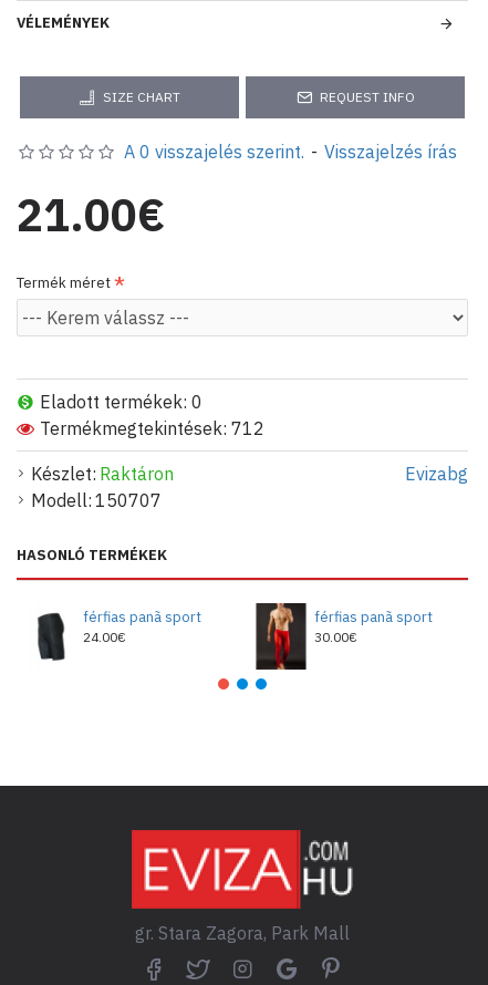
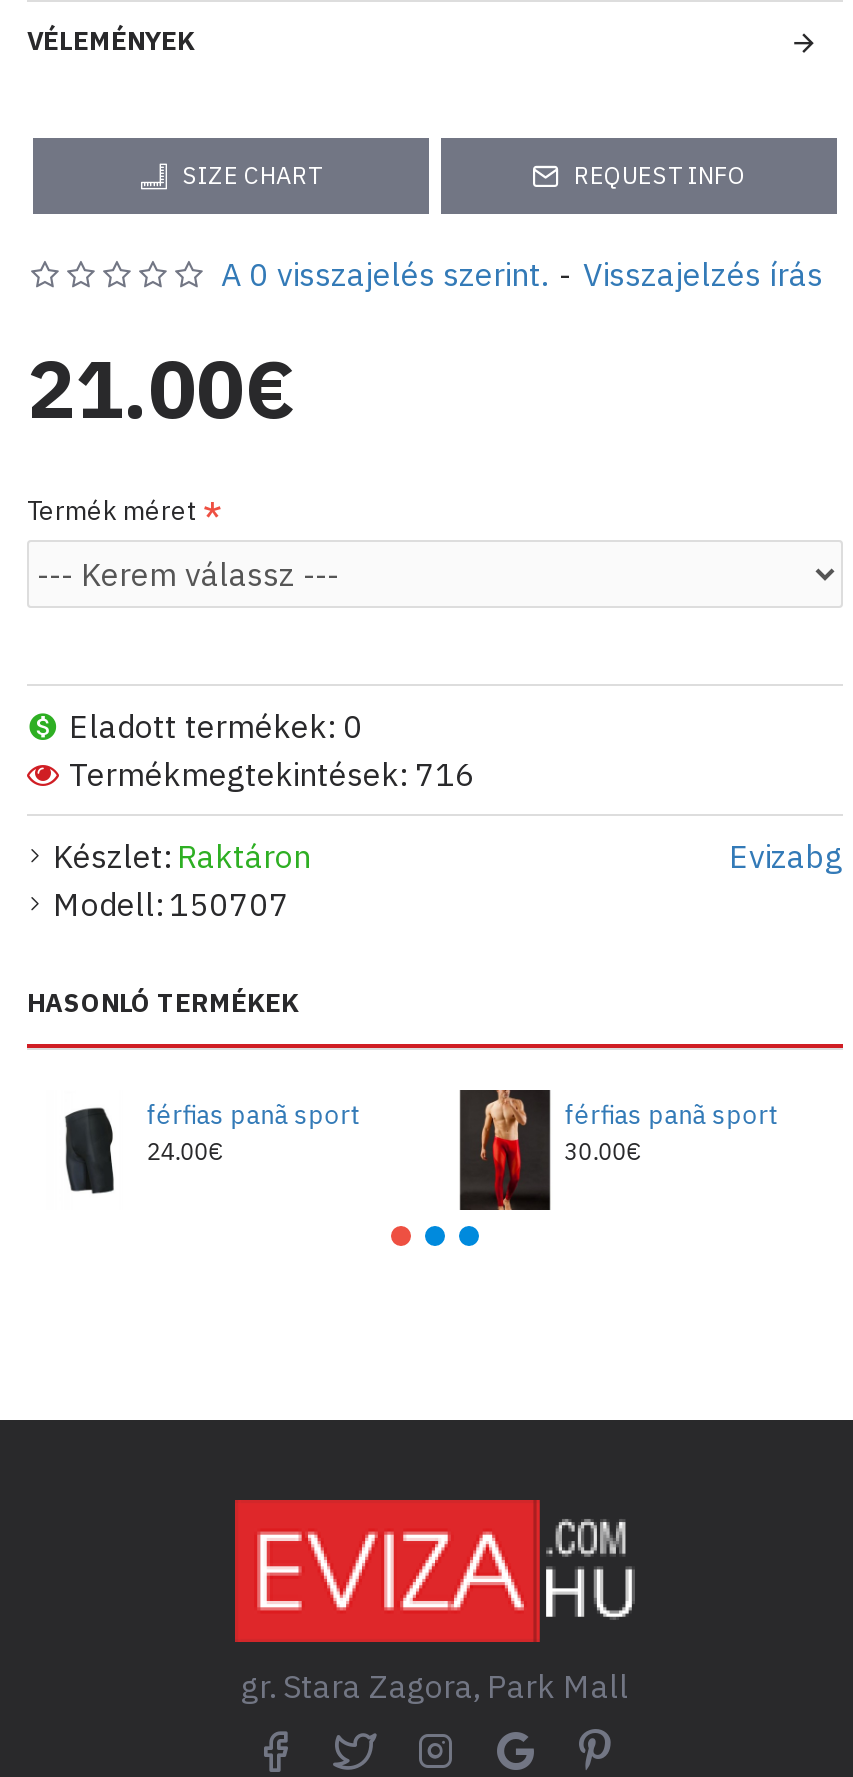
- Termékmegtekintések: 712
+ Termékmegtekintések: 716
